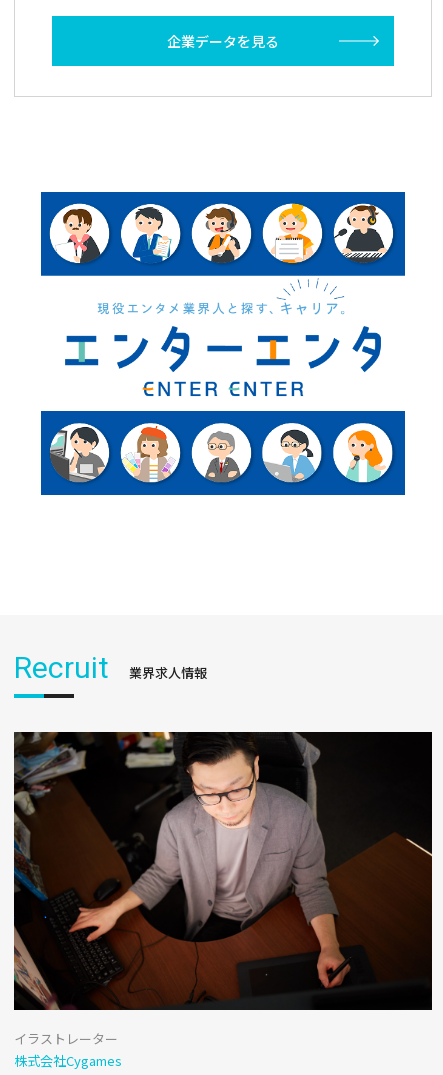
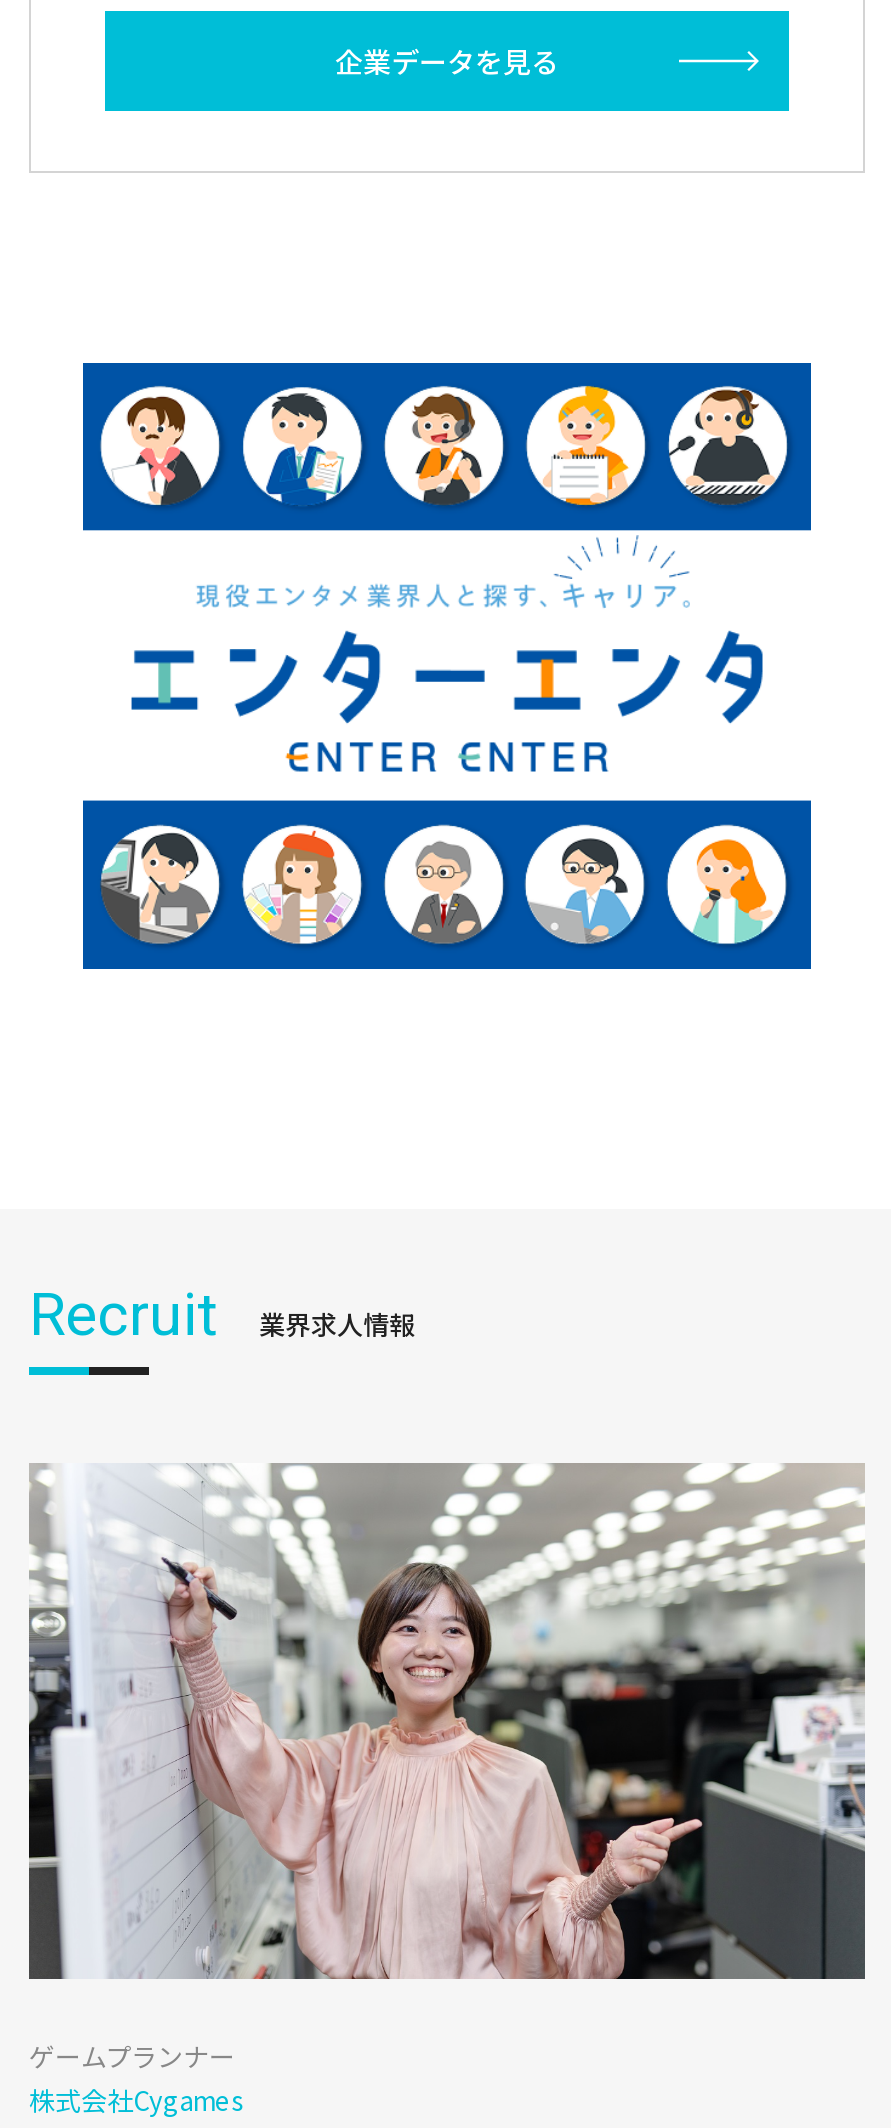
- [image]
- イラストレーター
+ [image]
+ ゲームプランナー
